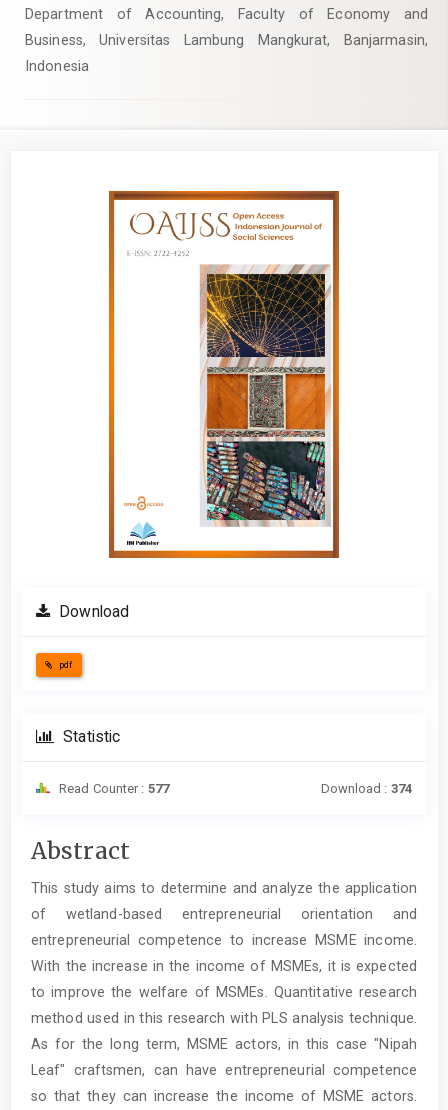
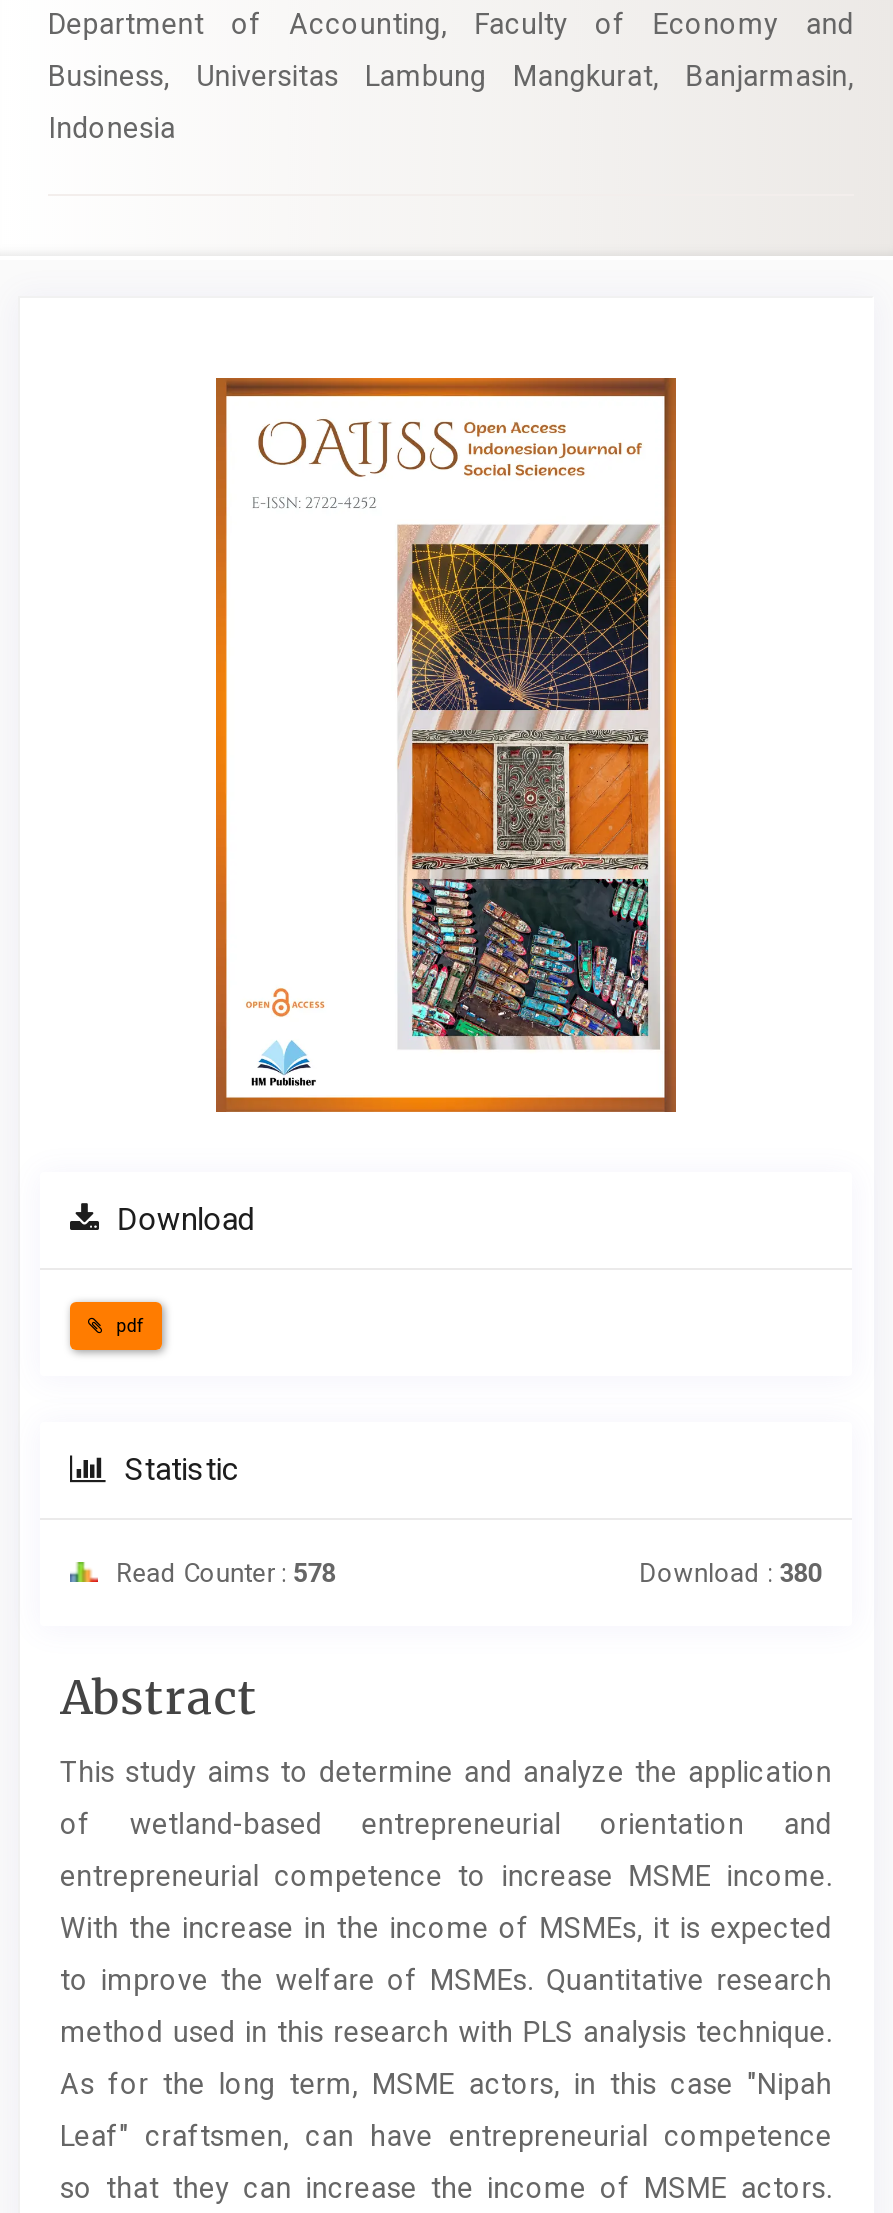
- Read Counter : 577
+ Read Counter : 578

- Download : 374
+ Download : 380
